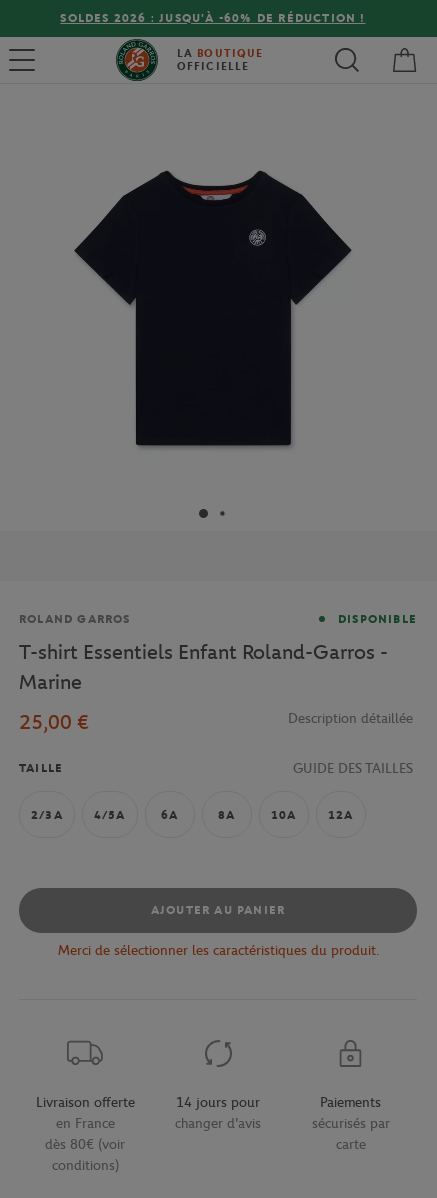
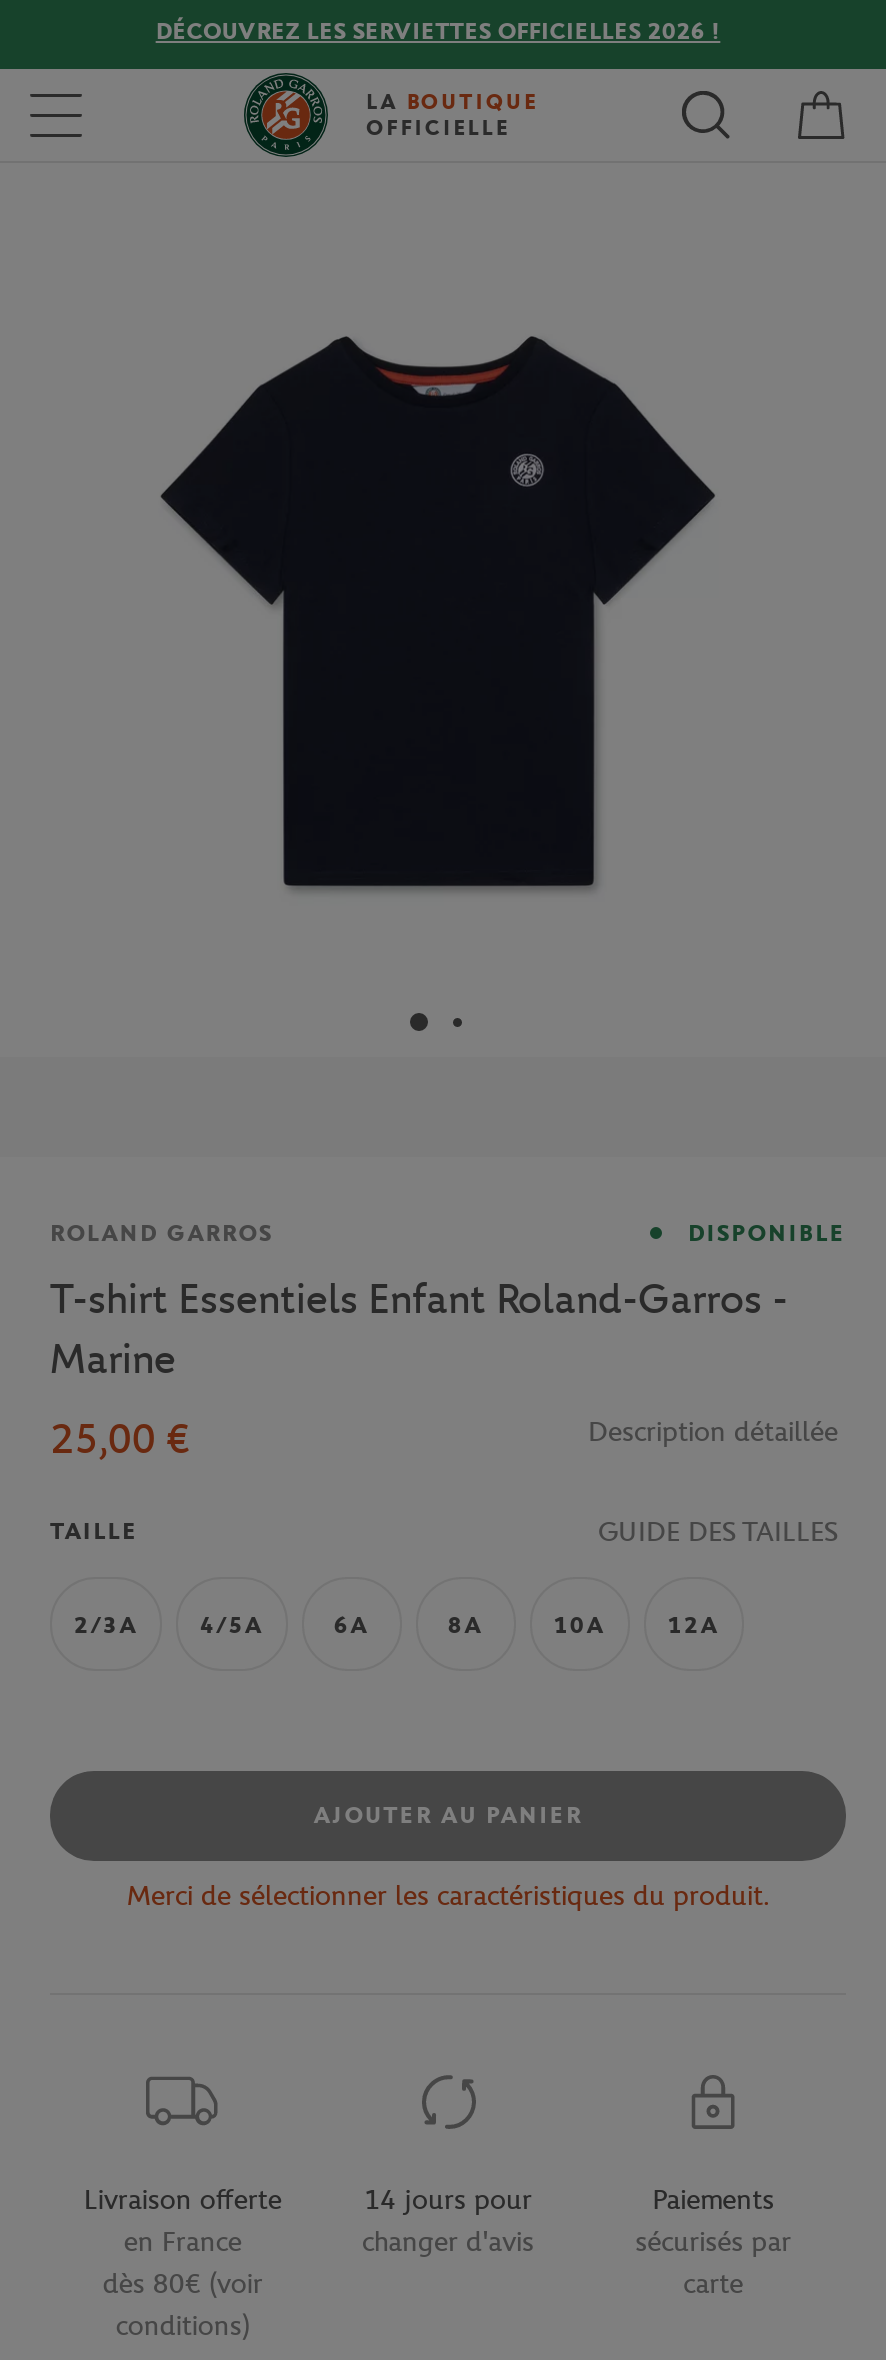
- SOLDES 2026 : JUSQU'À -60% DE RÉDUCTION !
+ DÉCOUVREZ LES SERVIETTES OFFICIELLES 2026 !
